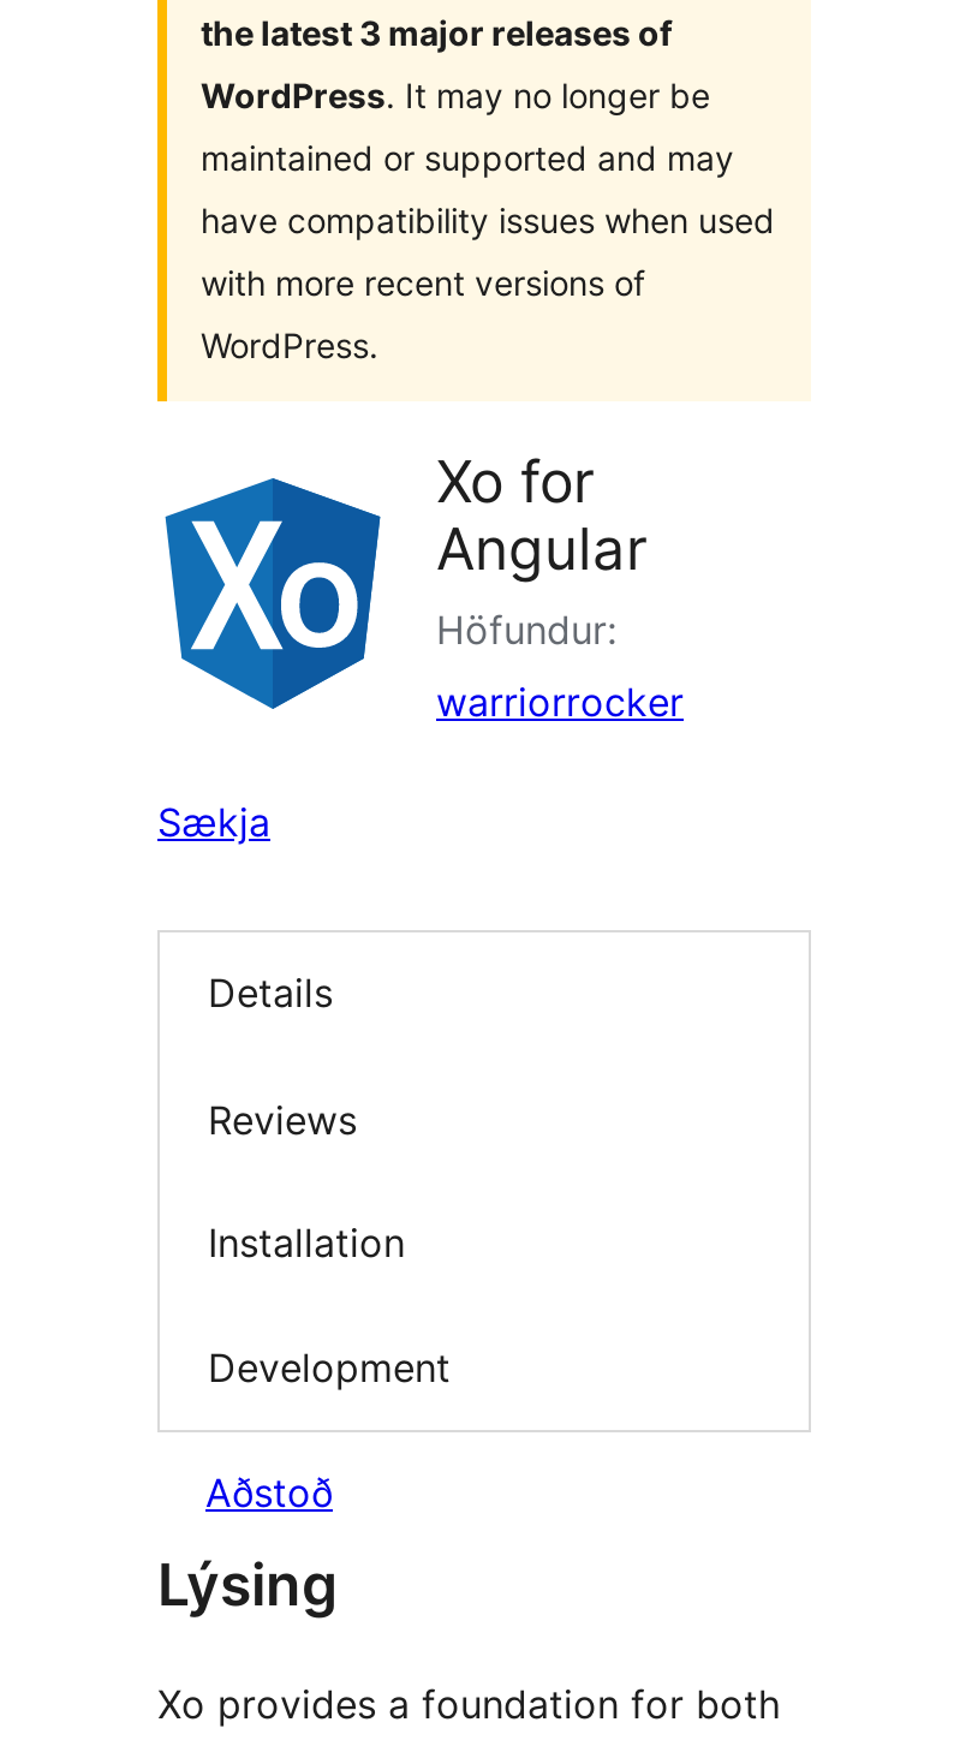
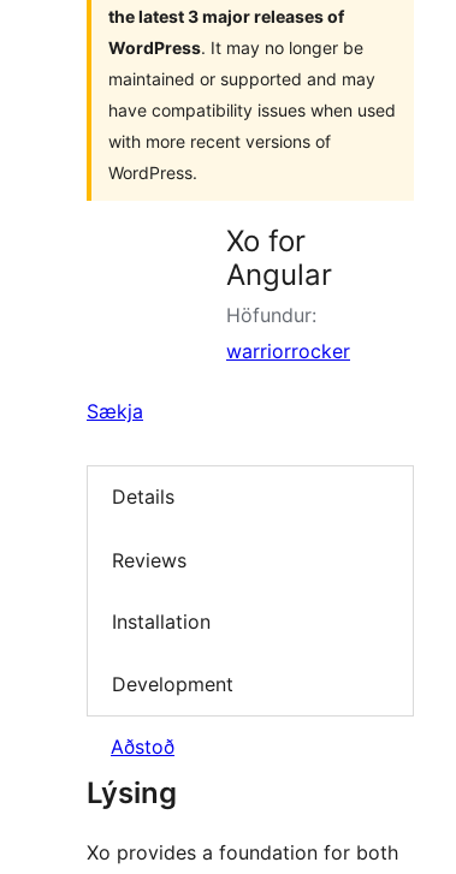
- [image]
